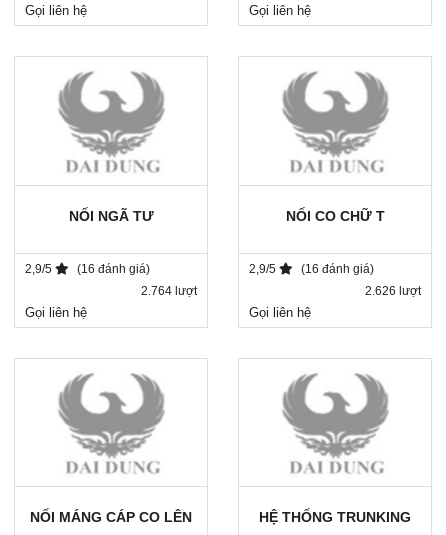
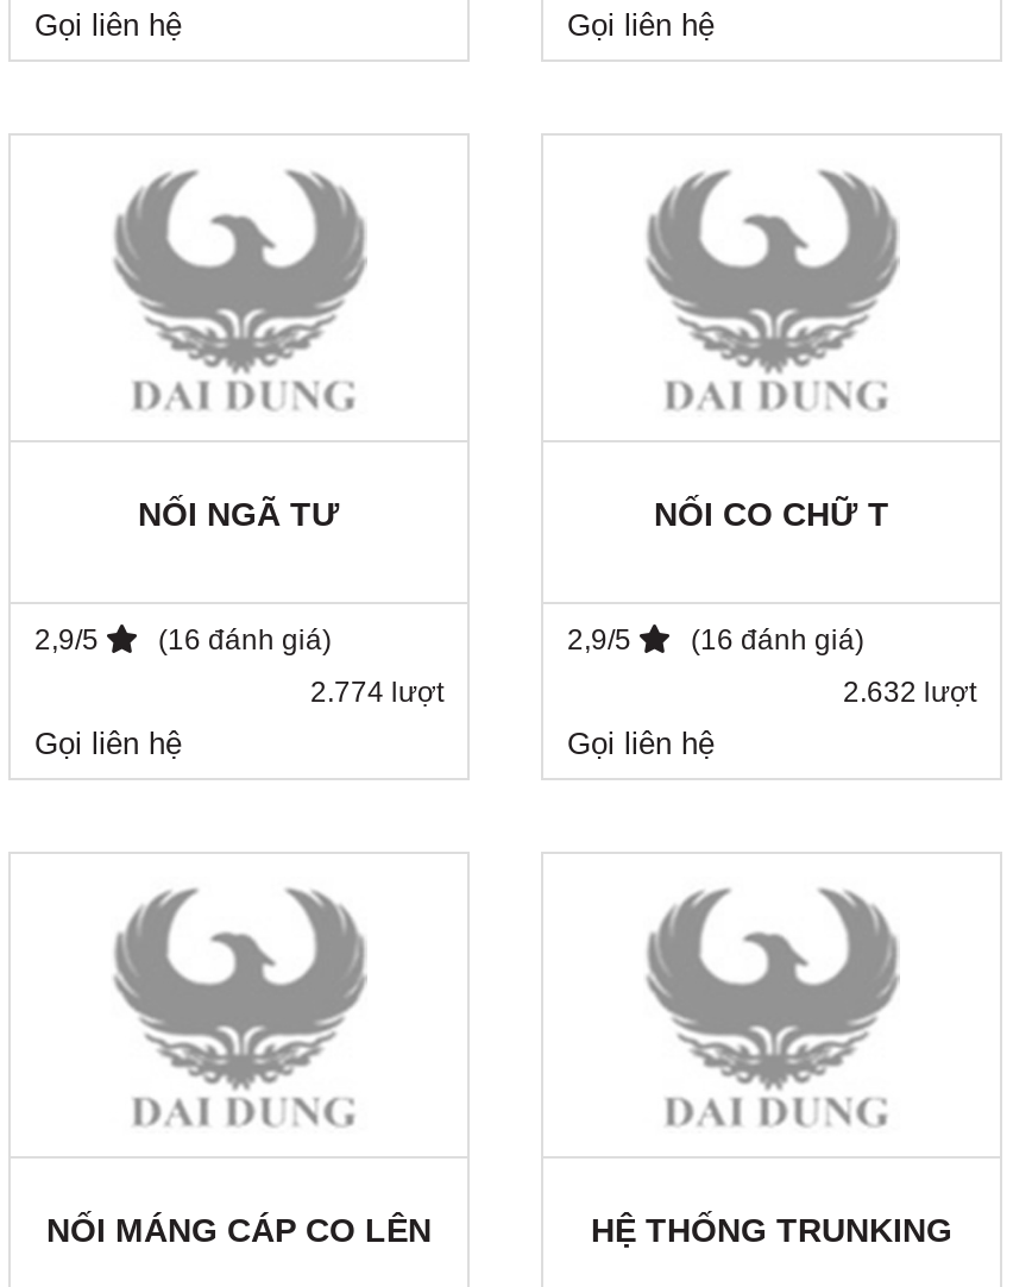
- 2.764 lượt
+ 2.774 lượt

- 2.626 lượt
+ 2.632 lượt
